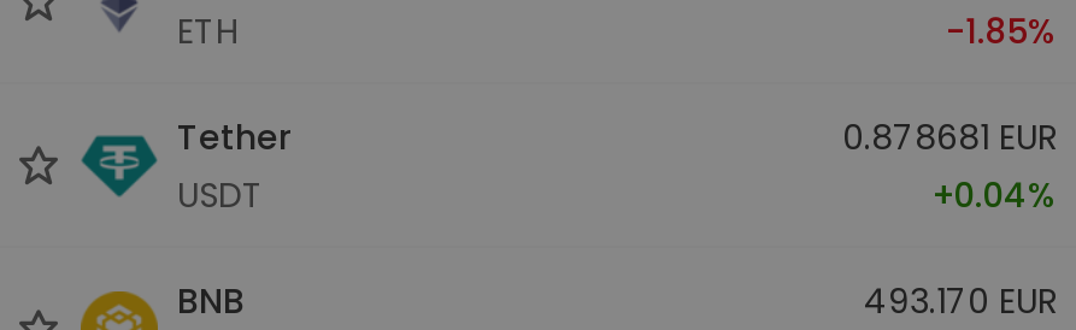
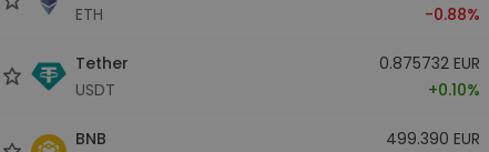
- -1.85%
+ -0.88%

- 0.878681 EUR
+ 0.875732 EUR

- +0.04%
+ +0.10%

- 493.170 EUR
+ 499.390 EUR
